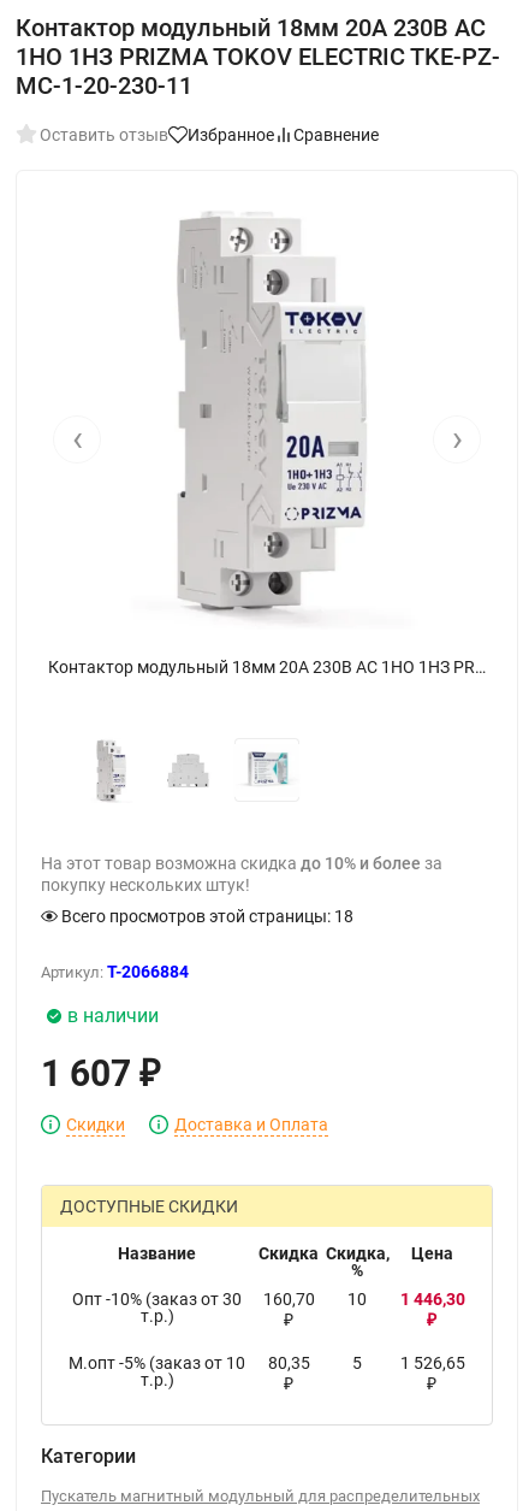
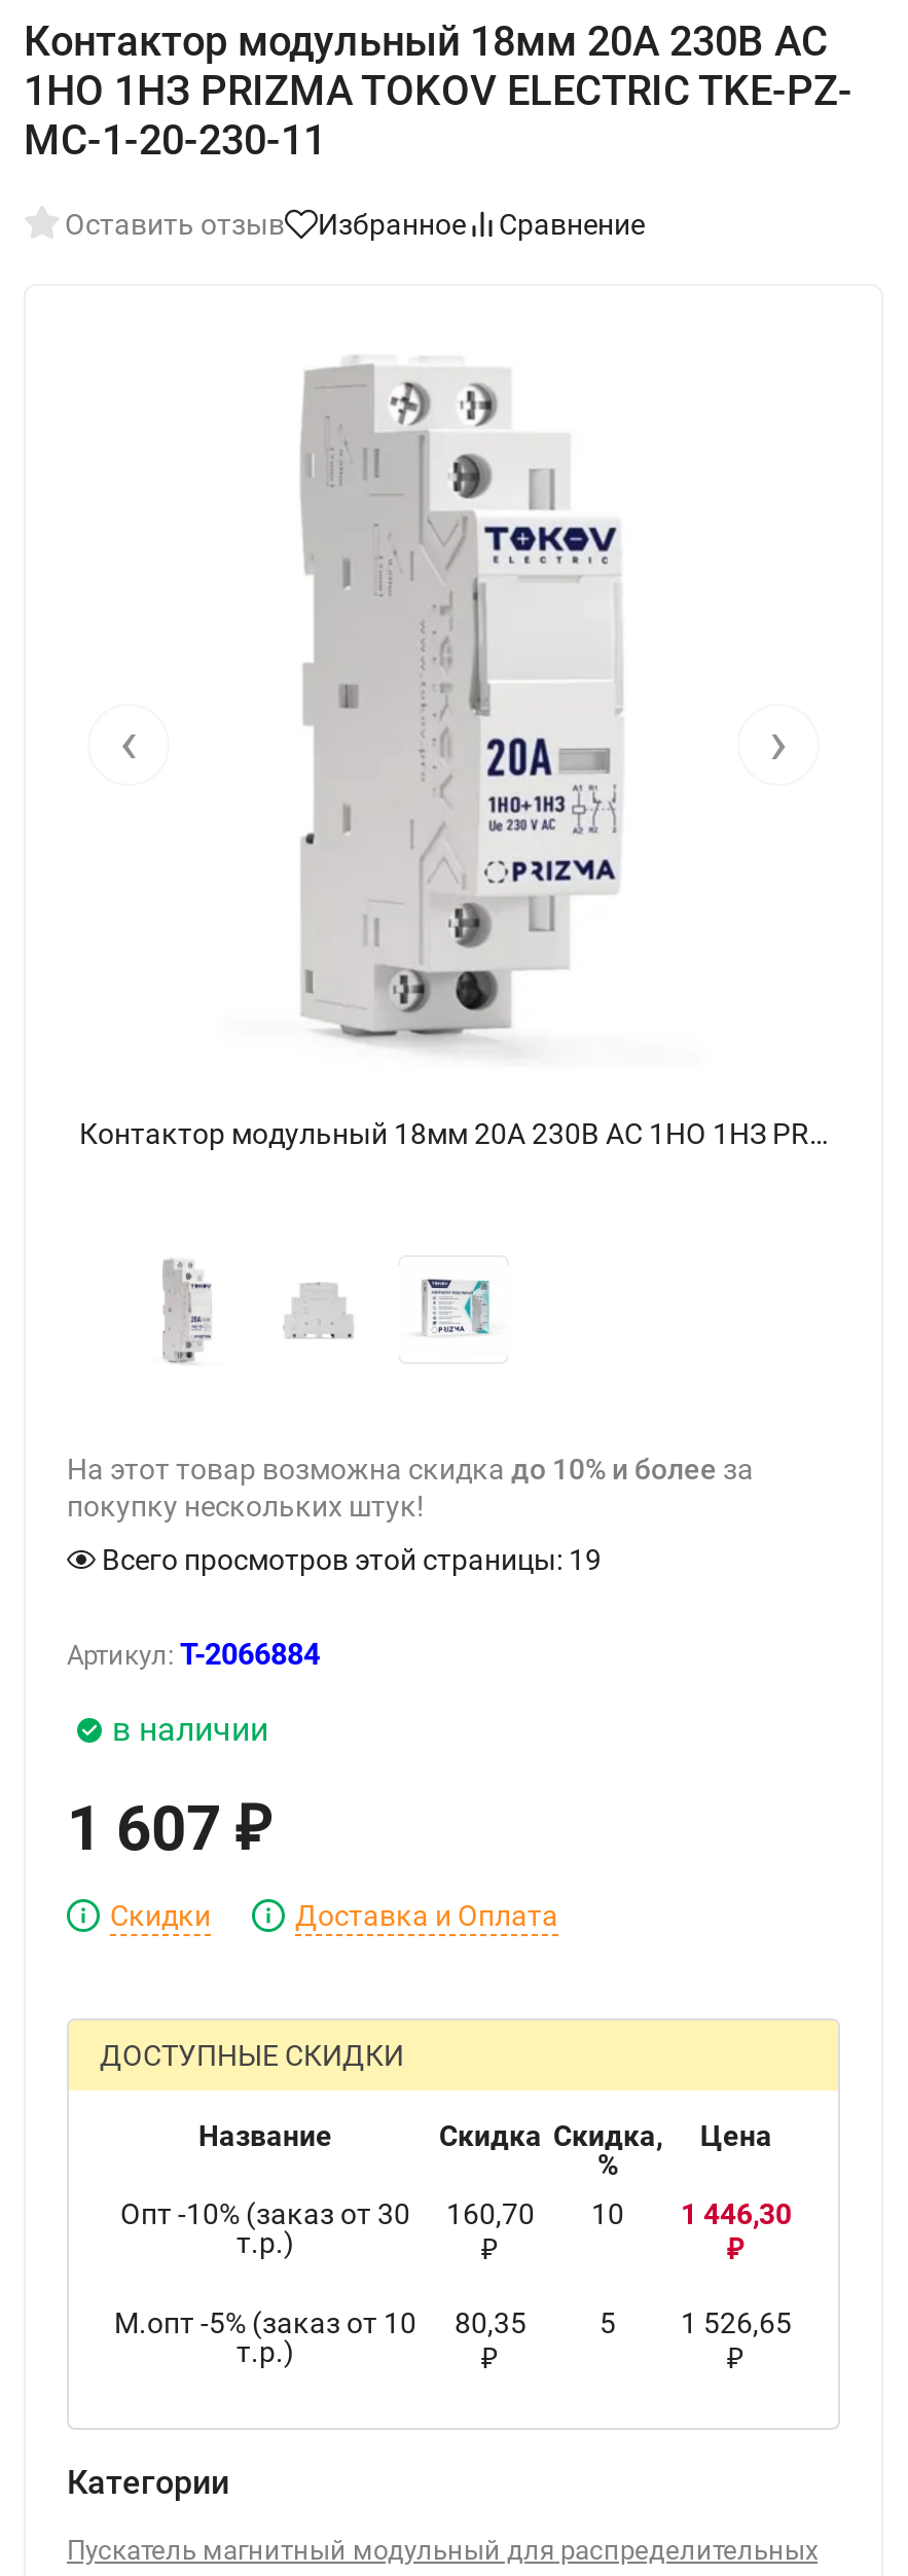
- Всего просмотров этой страницы: 18
+ Всего просмотров этой страницы: 19
